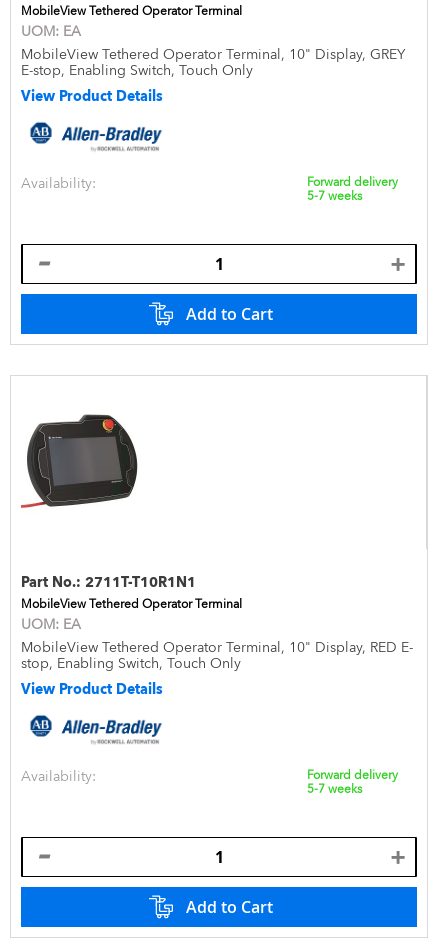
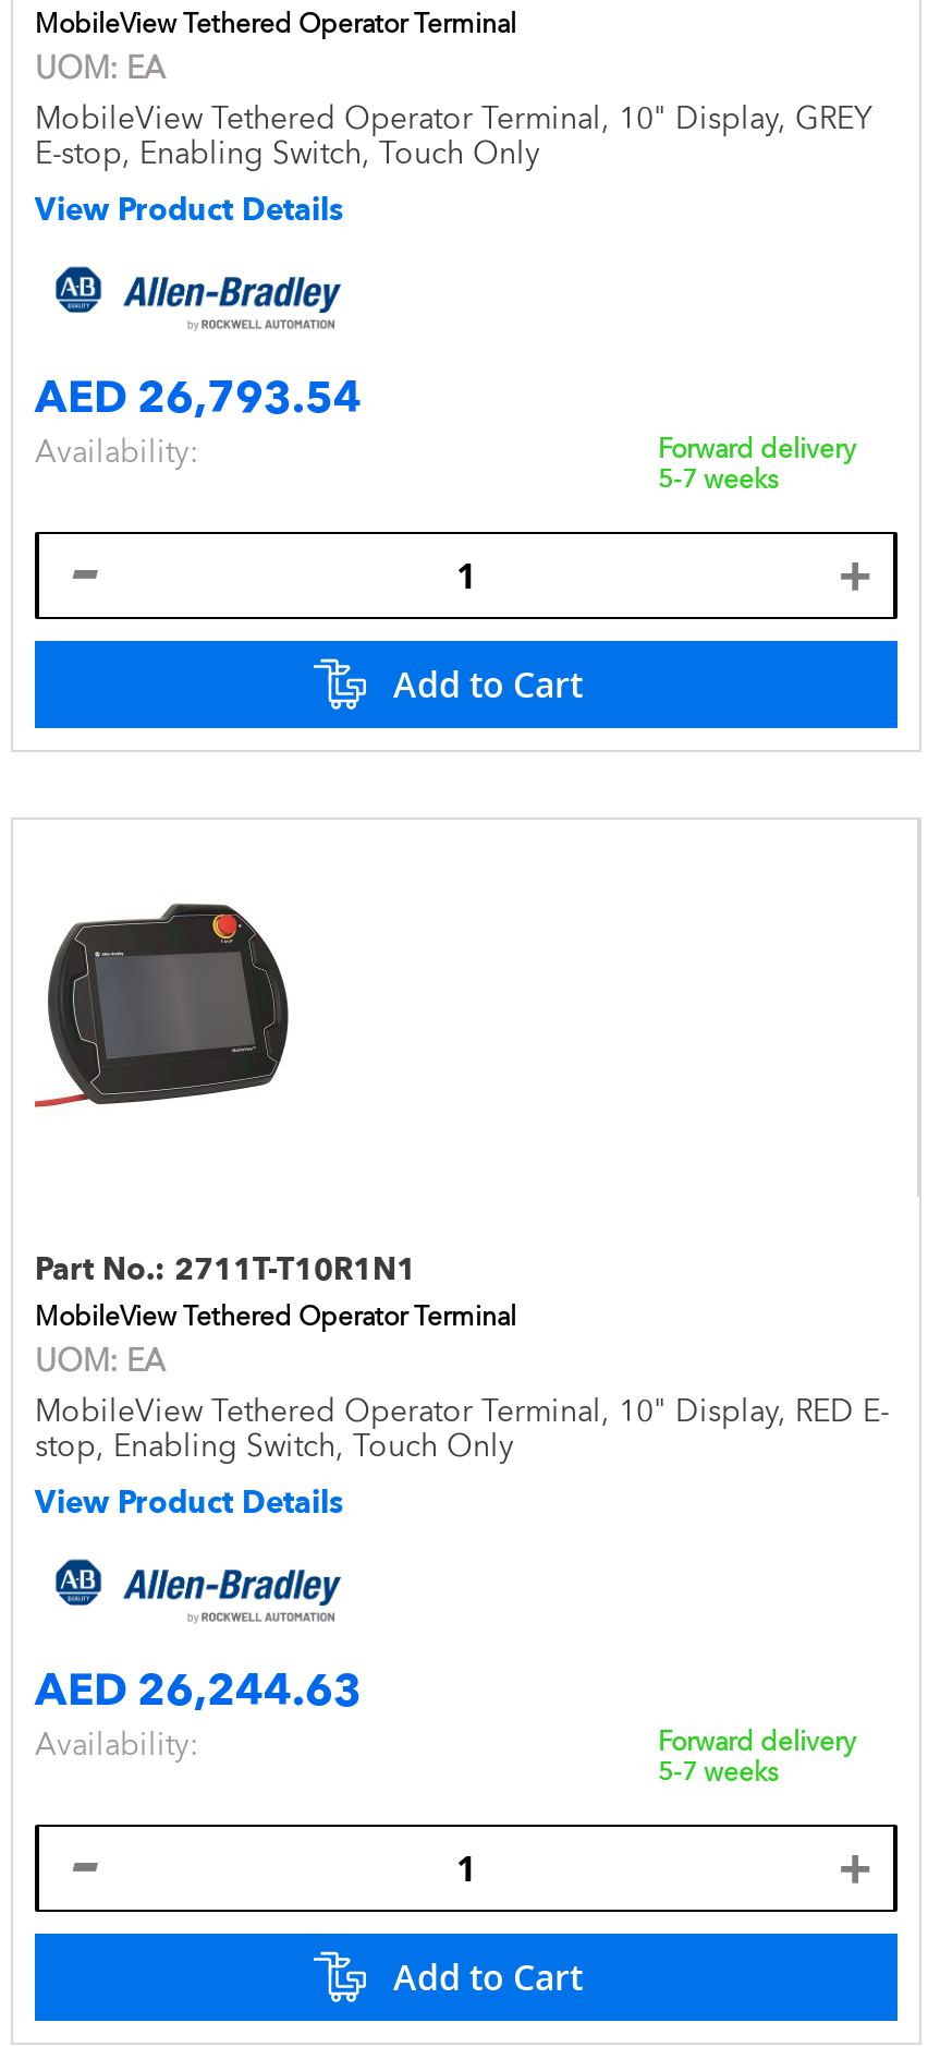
+ AED 26,793.54

moved down: Availability: | Forward delivery | 5-7 weeks

+ AED 26,244.63

moved down: Availability: | Forward delivery | 5-7 weeks
